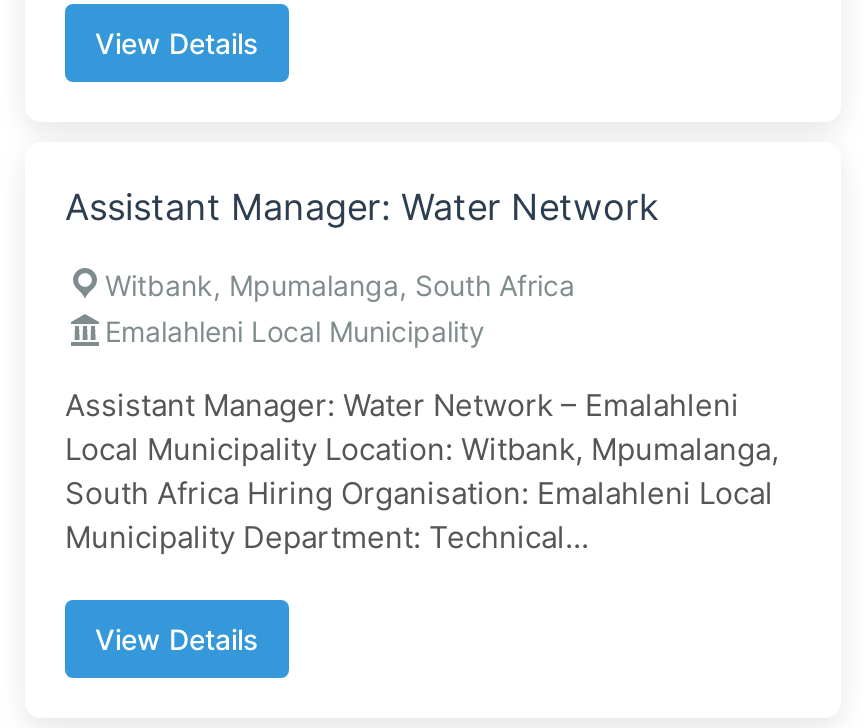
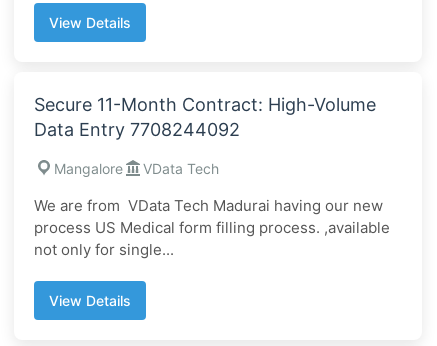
- Assistant Manager: Water Network
+ Secure 11-Month Contract: High-Volume
+ Data Entry 7708244092

- Witbank, Mpumalanga, South Africa
- Emalahleni Local Municipality
+ Mangalore
+ VData Tech

- Assistant Manager: Water Network – Emalahleni
- Local Municipality Location: Witbank, Mpumalanga,
- South Africa Hiring Organisation: Emalahleni Local
- Municipality Department: Technical...
+ We are from VData Tech Madurai having our new
+ process US Medical form filling process. ,available
+ not only for single...
